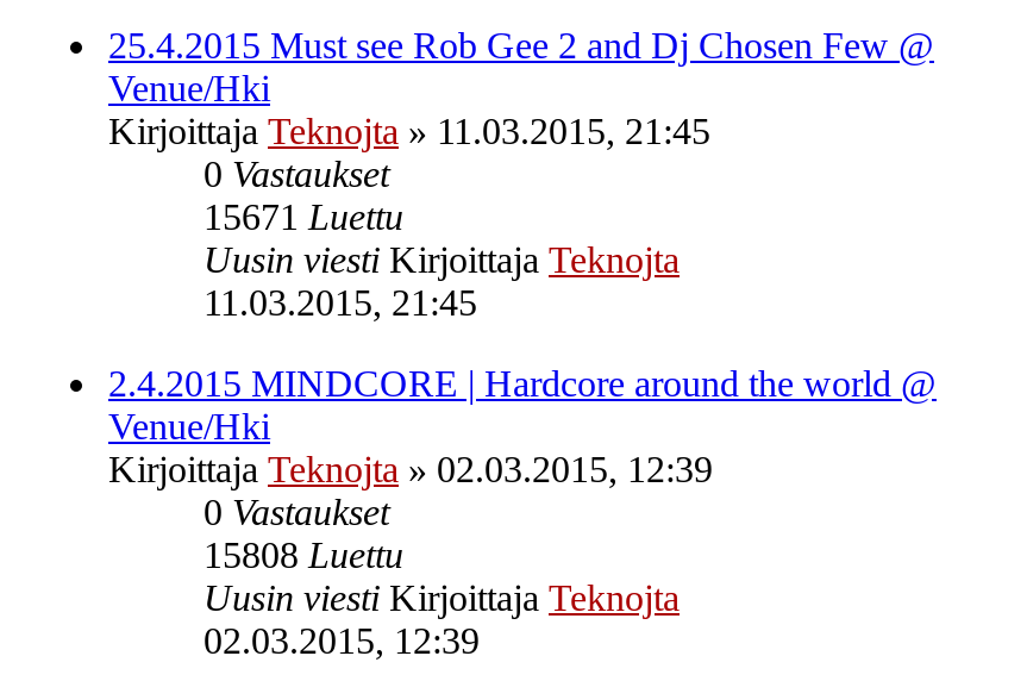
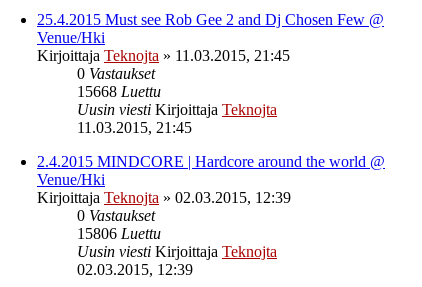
- 15671 Luettu
+ 15668 Luettu

- 15808 Luettu
+ 15806 Luettu
